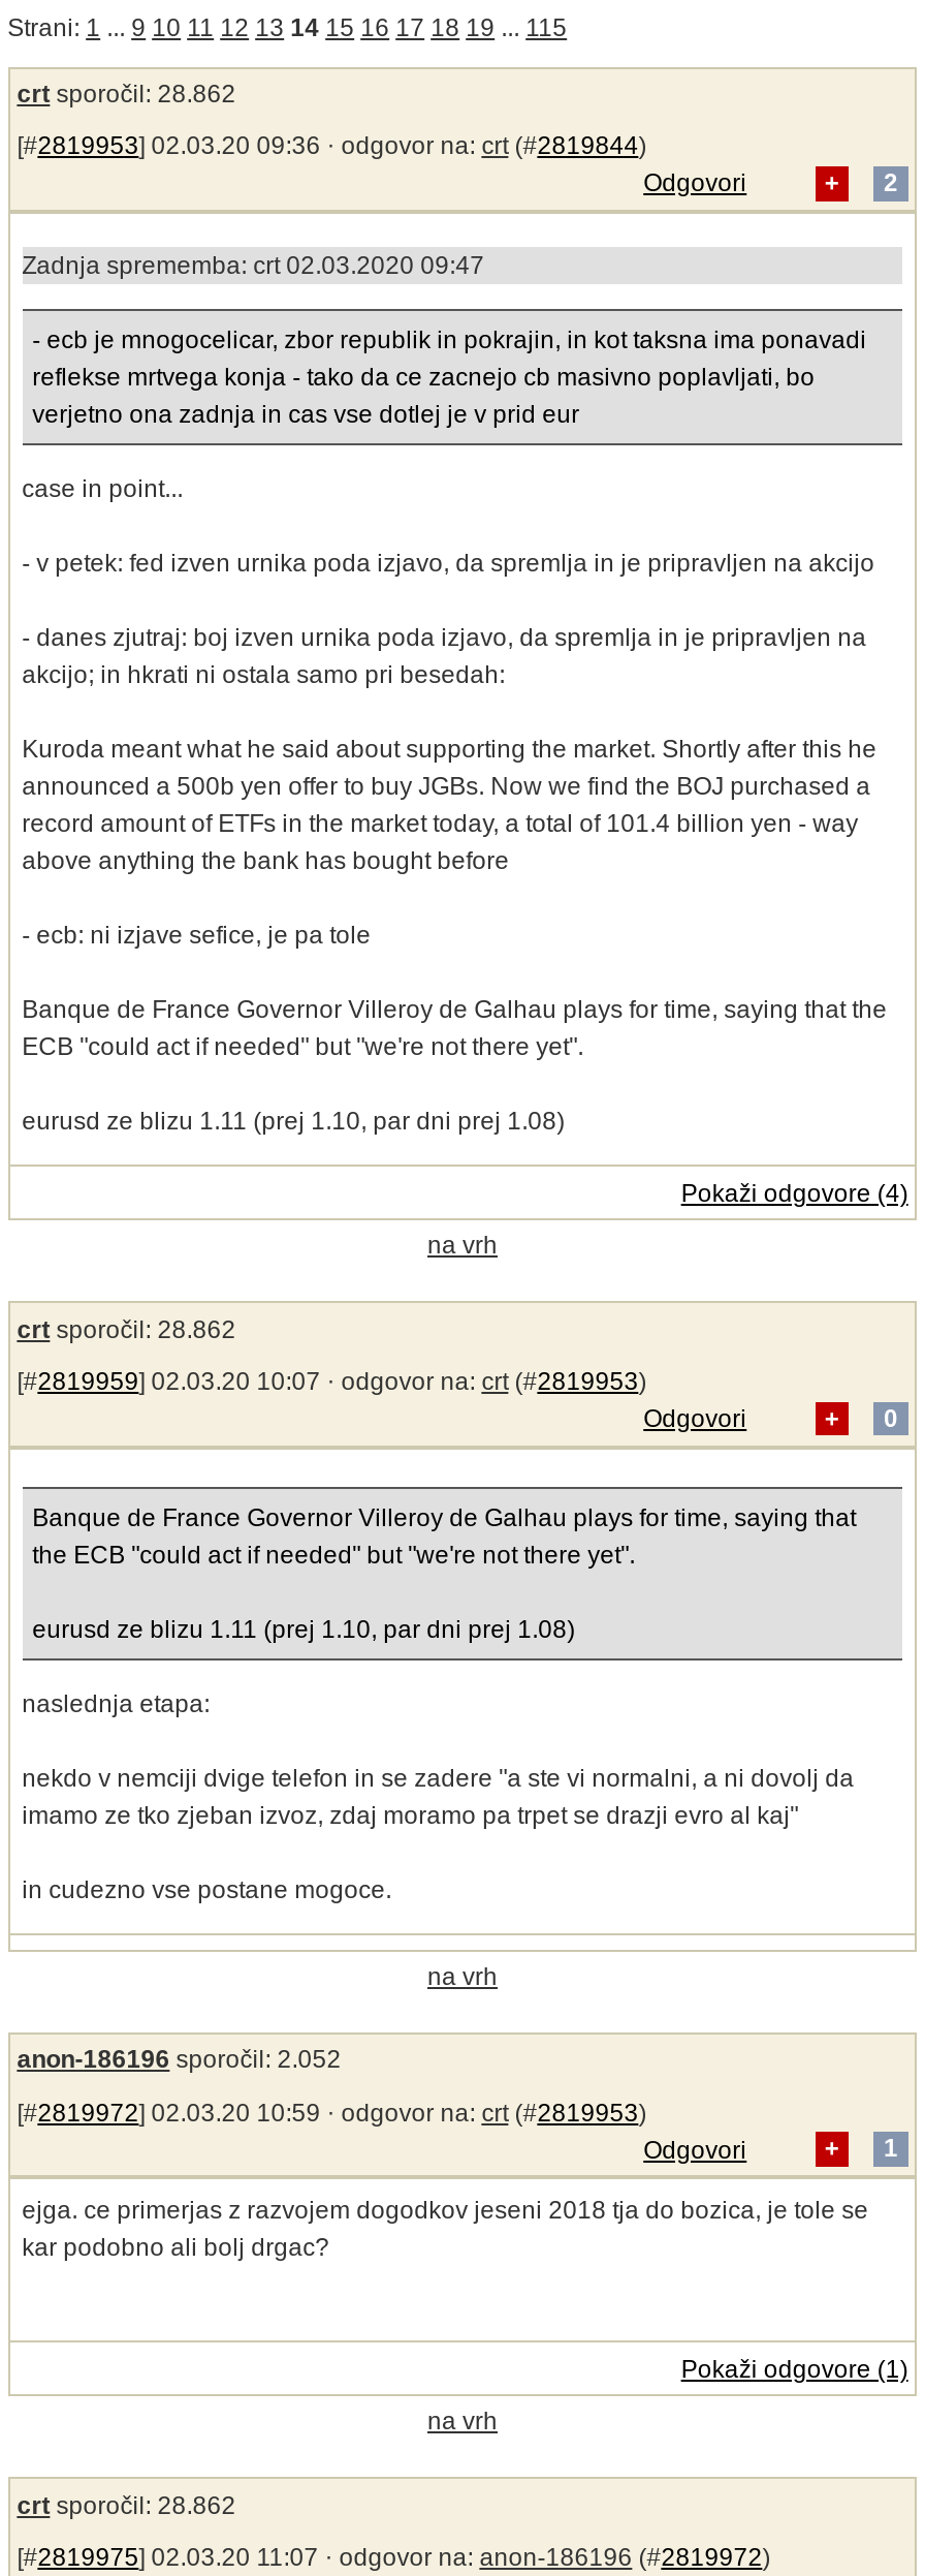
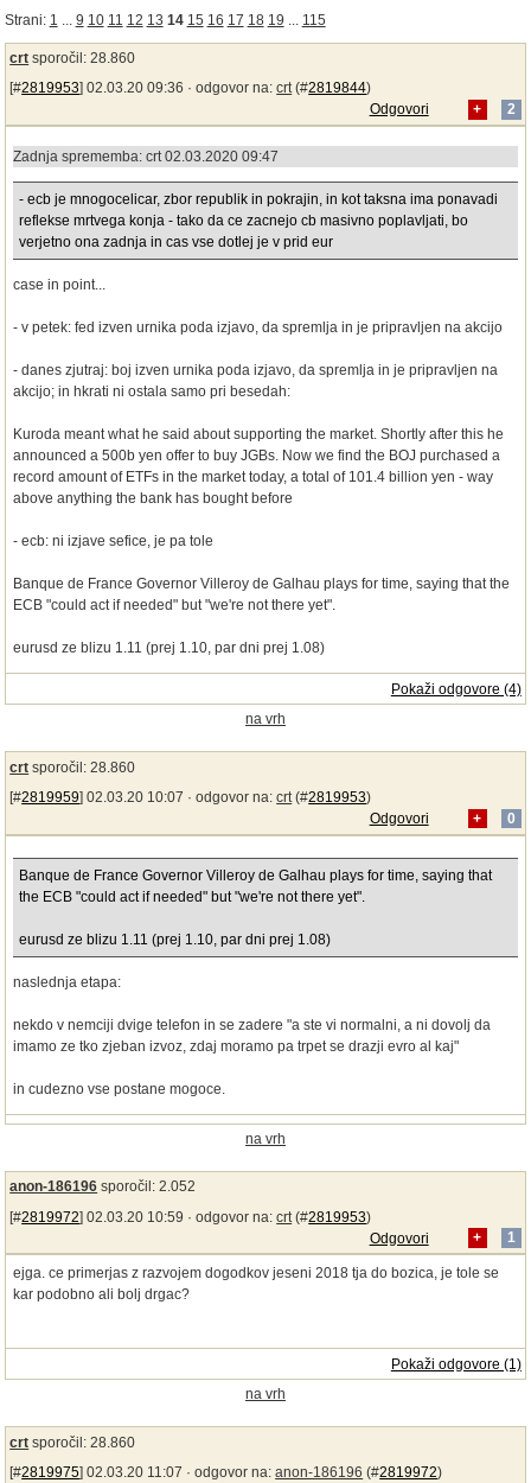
- crt sporočil: 28.862
+ crt sporočil: 28.860

- crt sporočil: 28.862
+ crt sporočil: 28.860

- crt sporočil: 28.862
+ crt sporočil: 28.860
